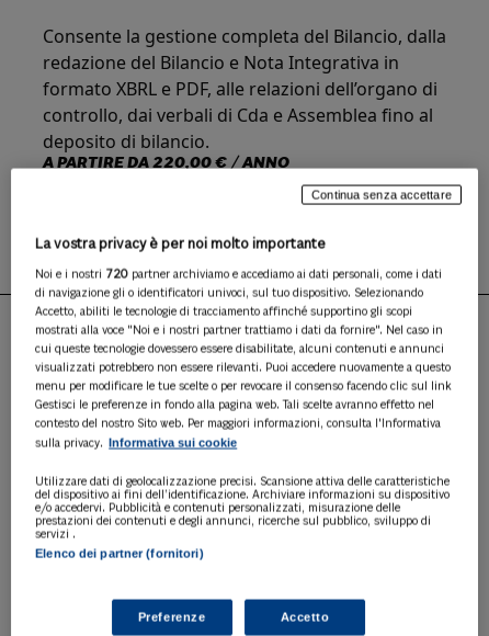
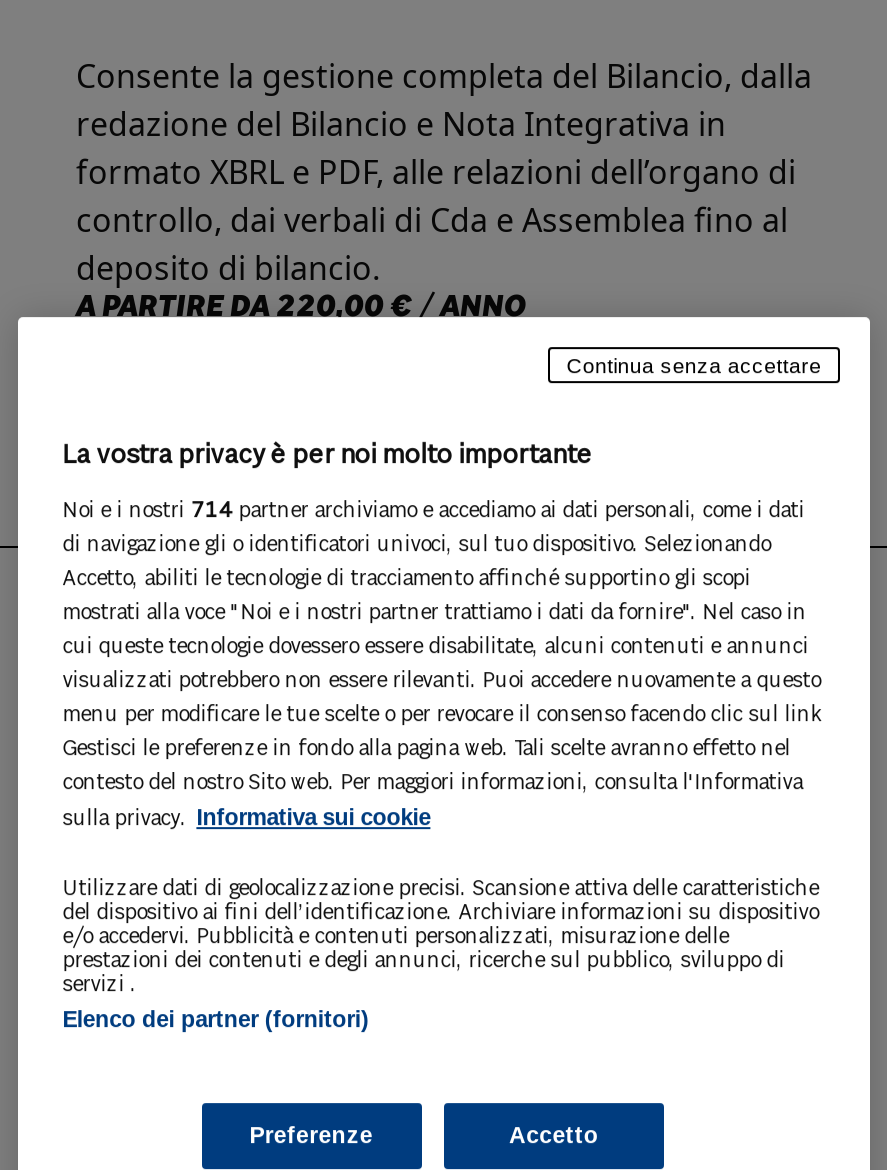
- Noi e i nostri 720 partner archiviamo e accediamo ai dati personali, come i dati
+ Noi e i nostri 714 partner archiviamo e accediamo ai dati personali, come i dati
